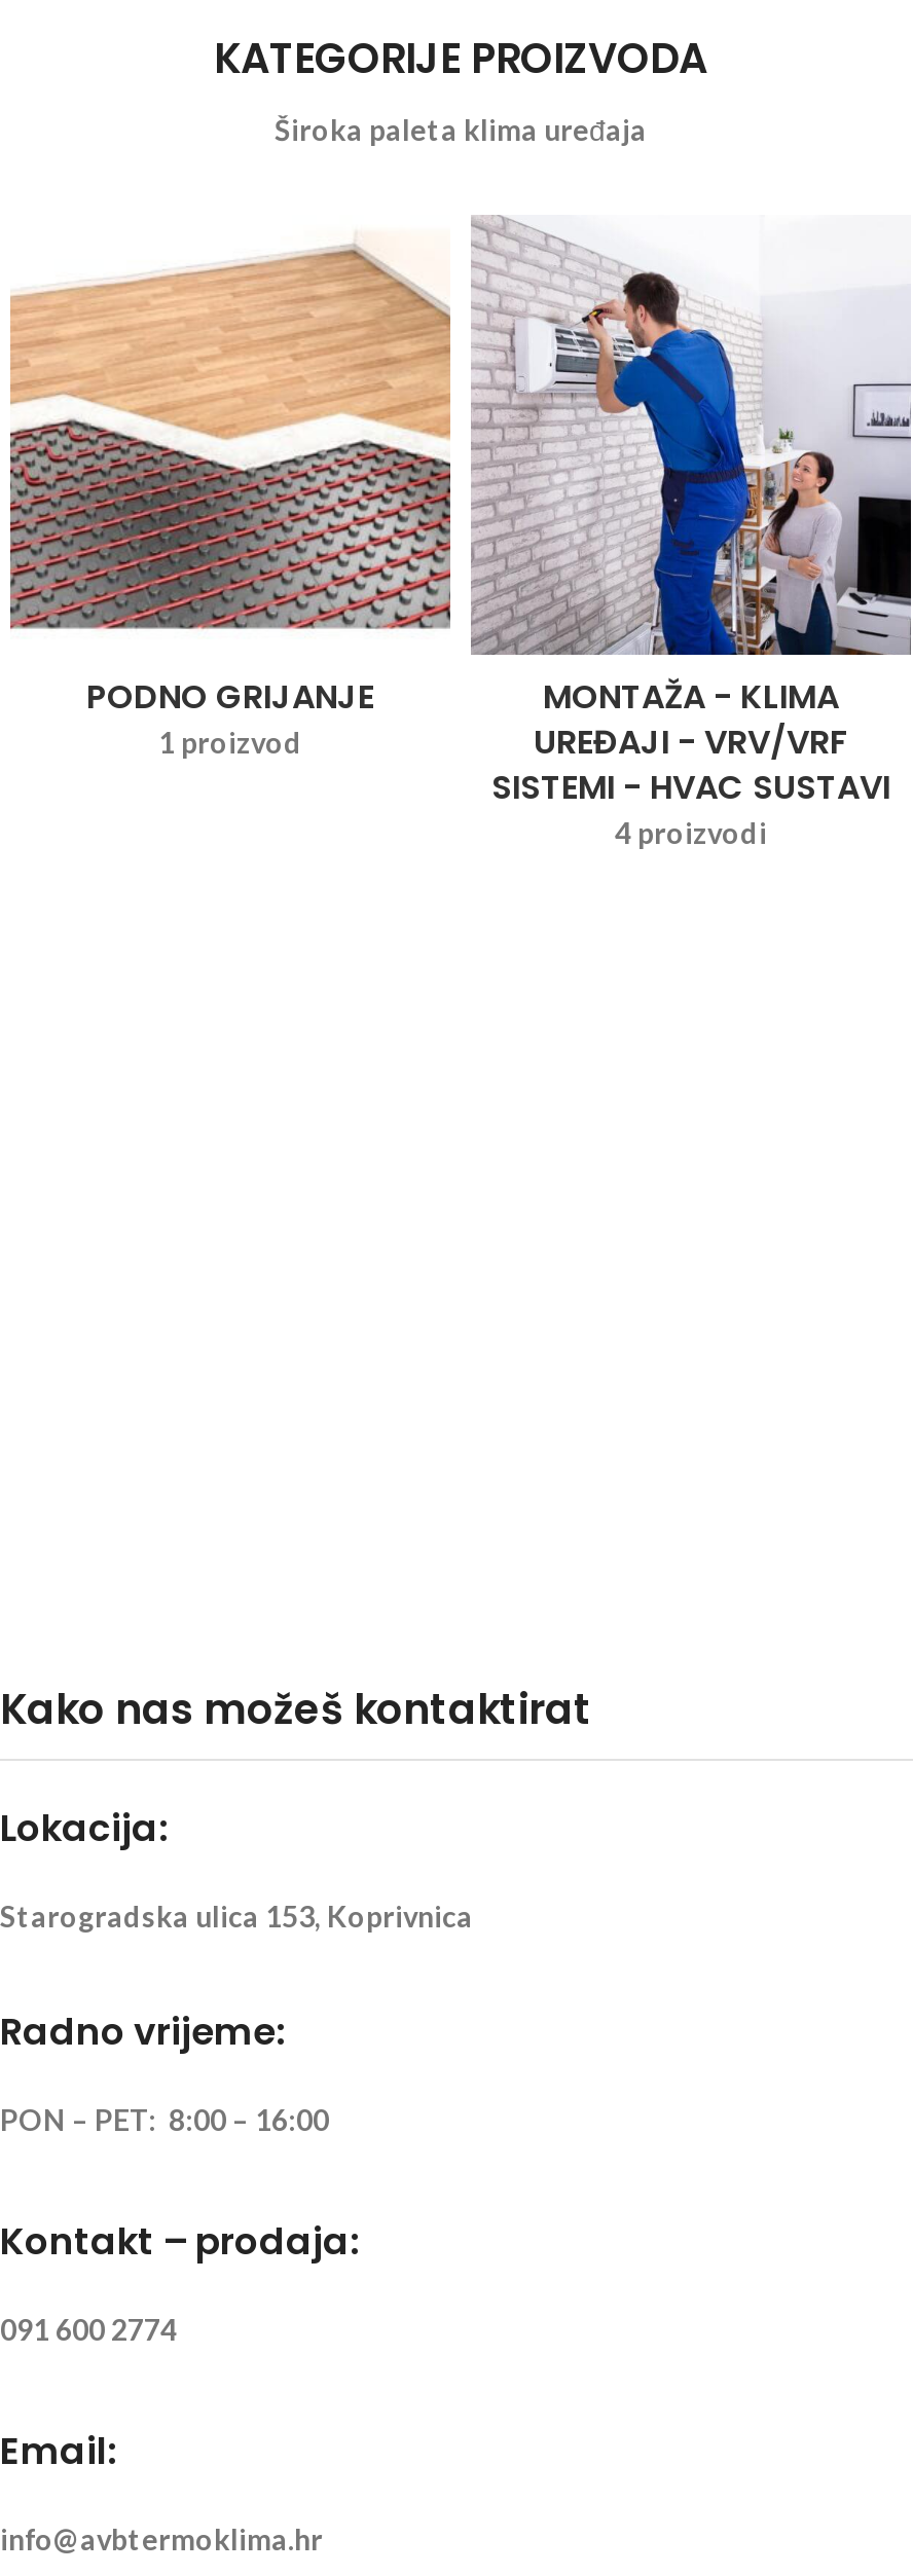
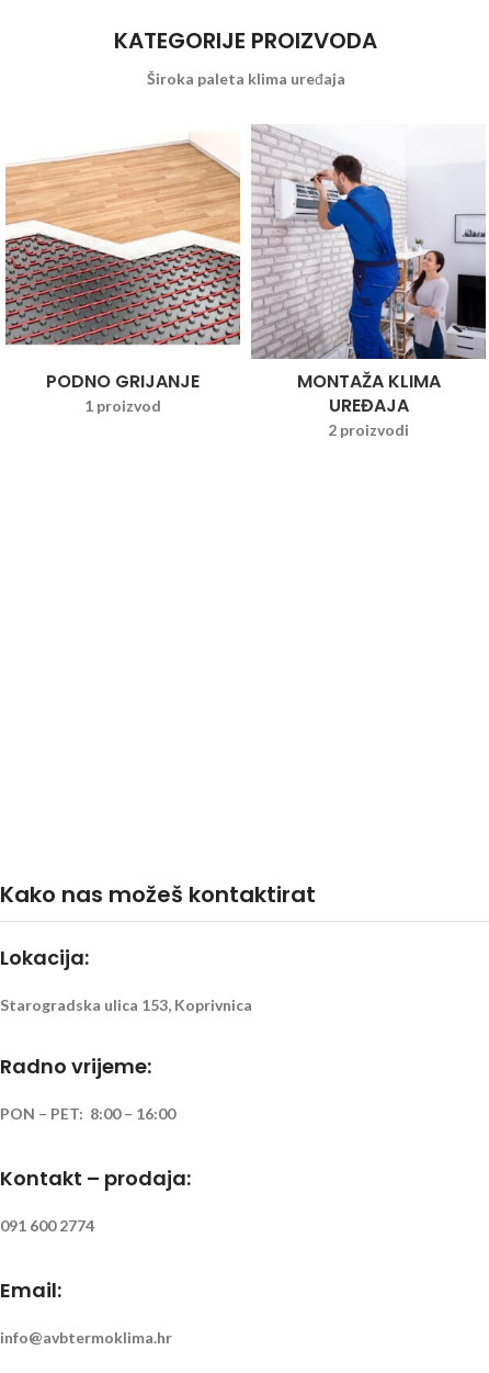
- MONTAŽA - KLIMA
- UREĐAJI - VRV/VRF
- SISTEMI - HVAC SUSTAVI
- 4 proizvodi
+ MONTAŽA KLIMA
+ UREĐAJA
+ 2 proizvodi
